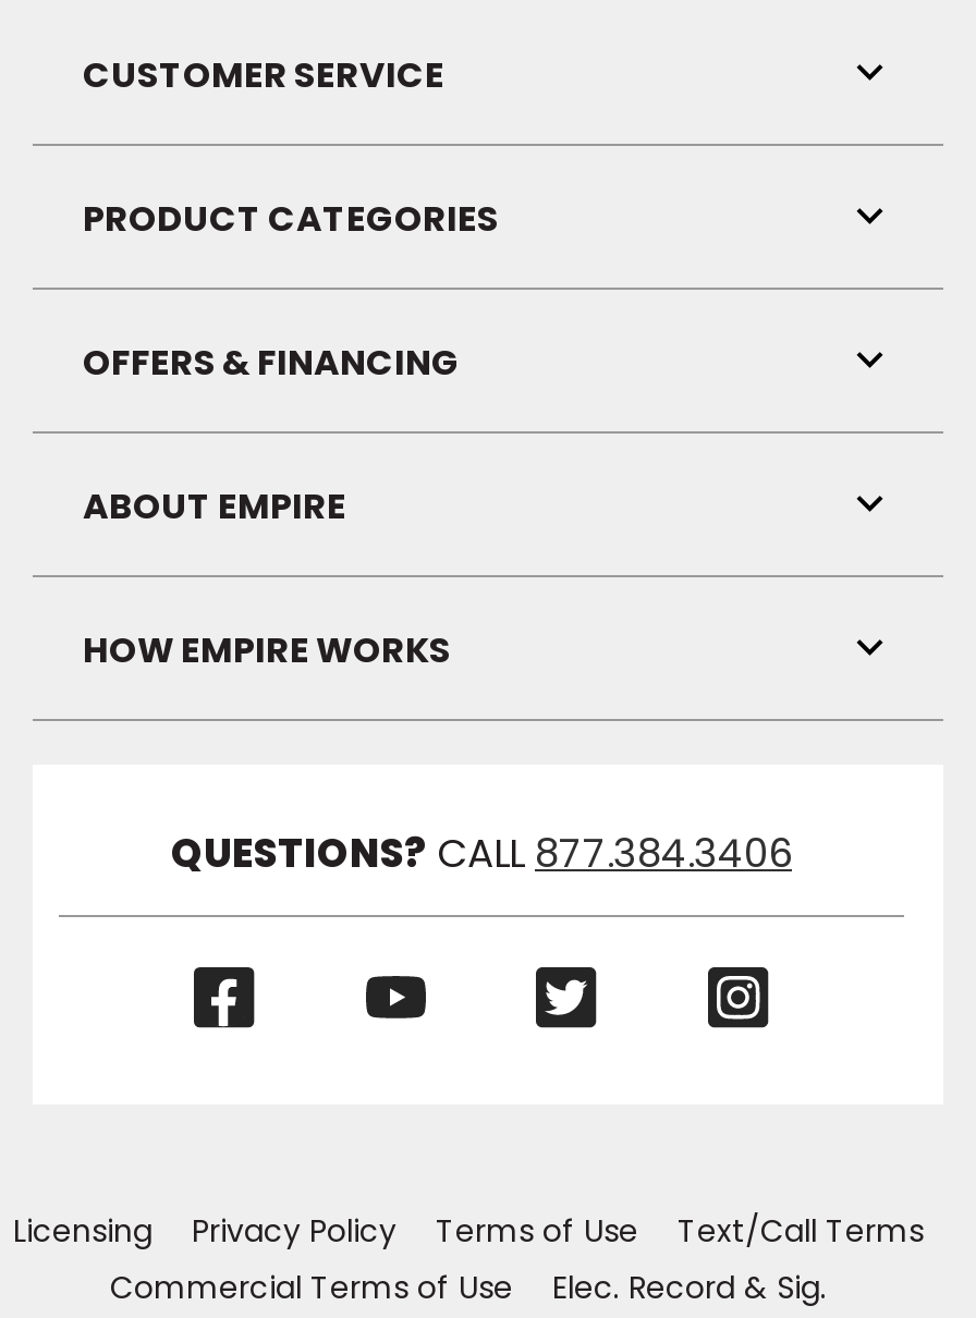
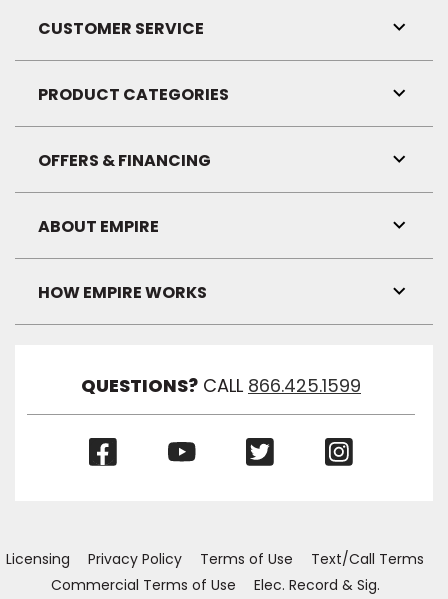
- QUESTIONS? CALL 877.384.3406
+ QUESTIONS? CALL 866.425.1599
